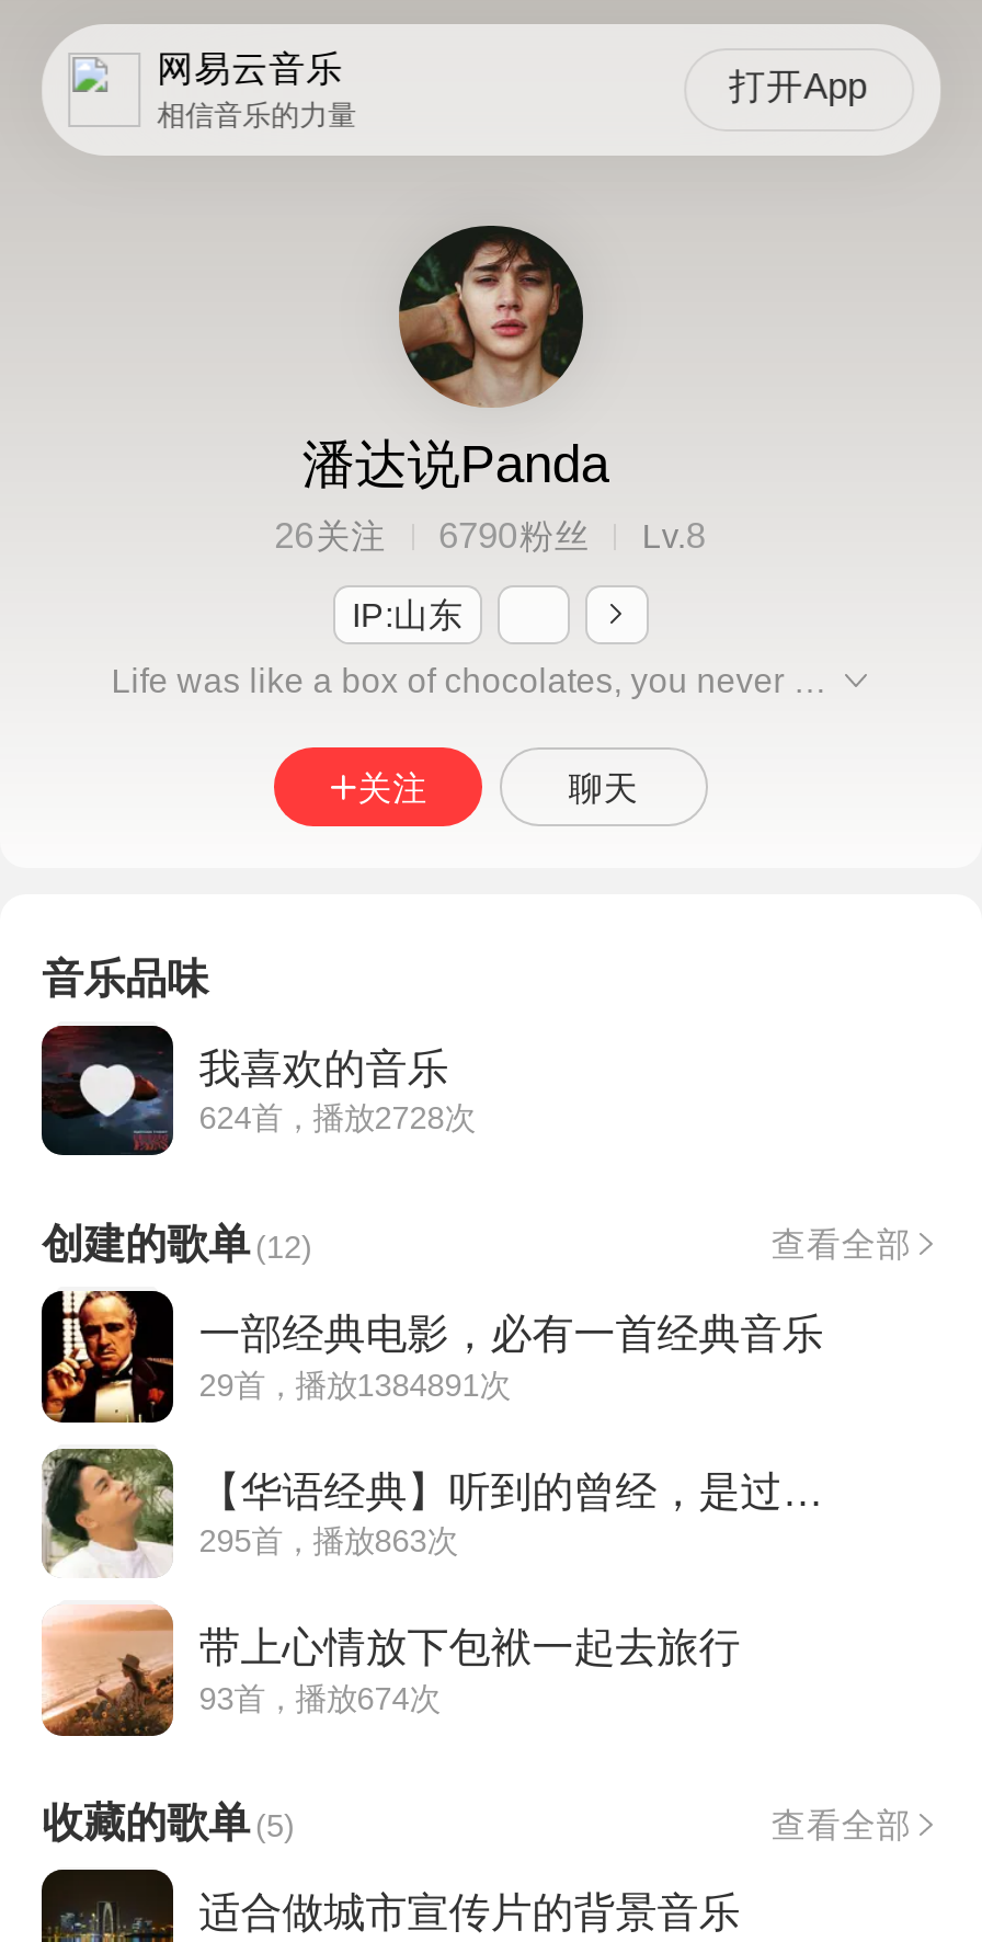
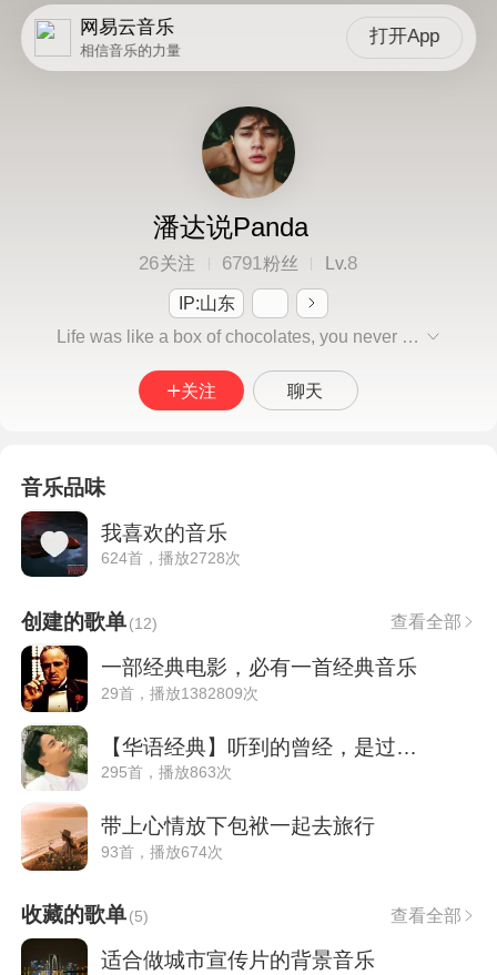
- 26关注 6790粉丝 Lv.8
+ 26关注 6791粉丝 Lv.8

- 29首，播放1384891次
+ 29首，播放1382809次
